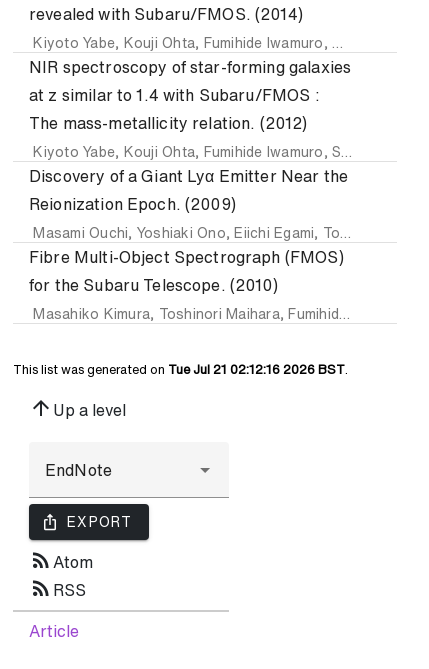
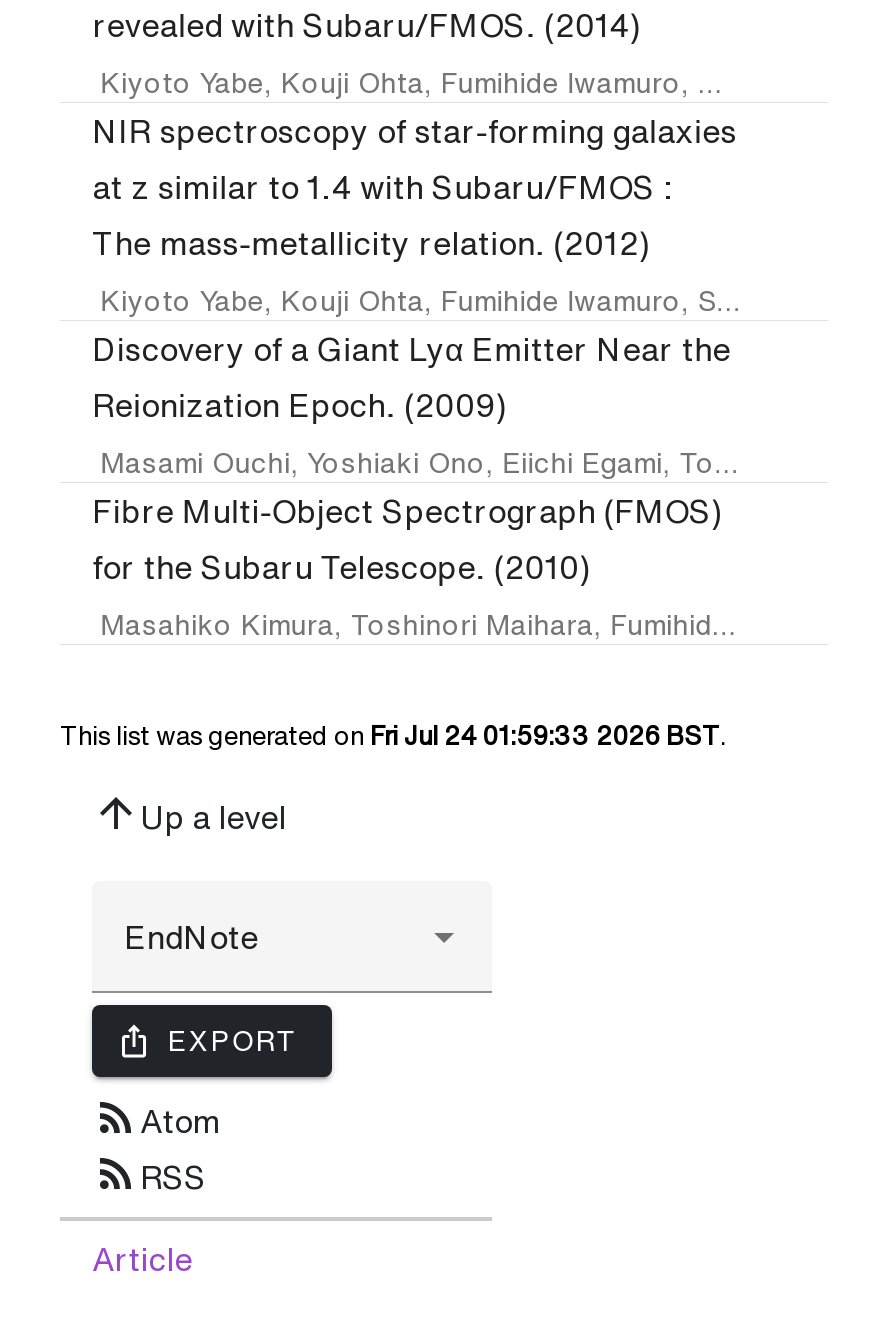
- This list was generated on Tue Jul 21 02:12:16 2026 BST.
+ This list was generated on Fri Jul 24 01:59:33 2026 BST.
